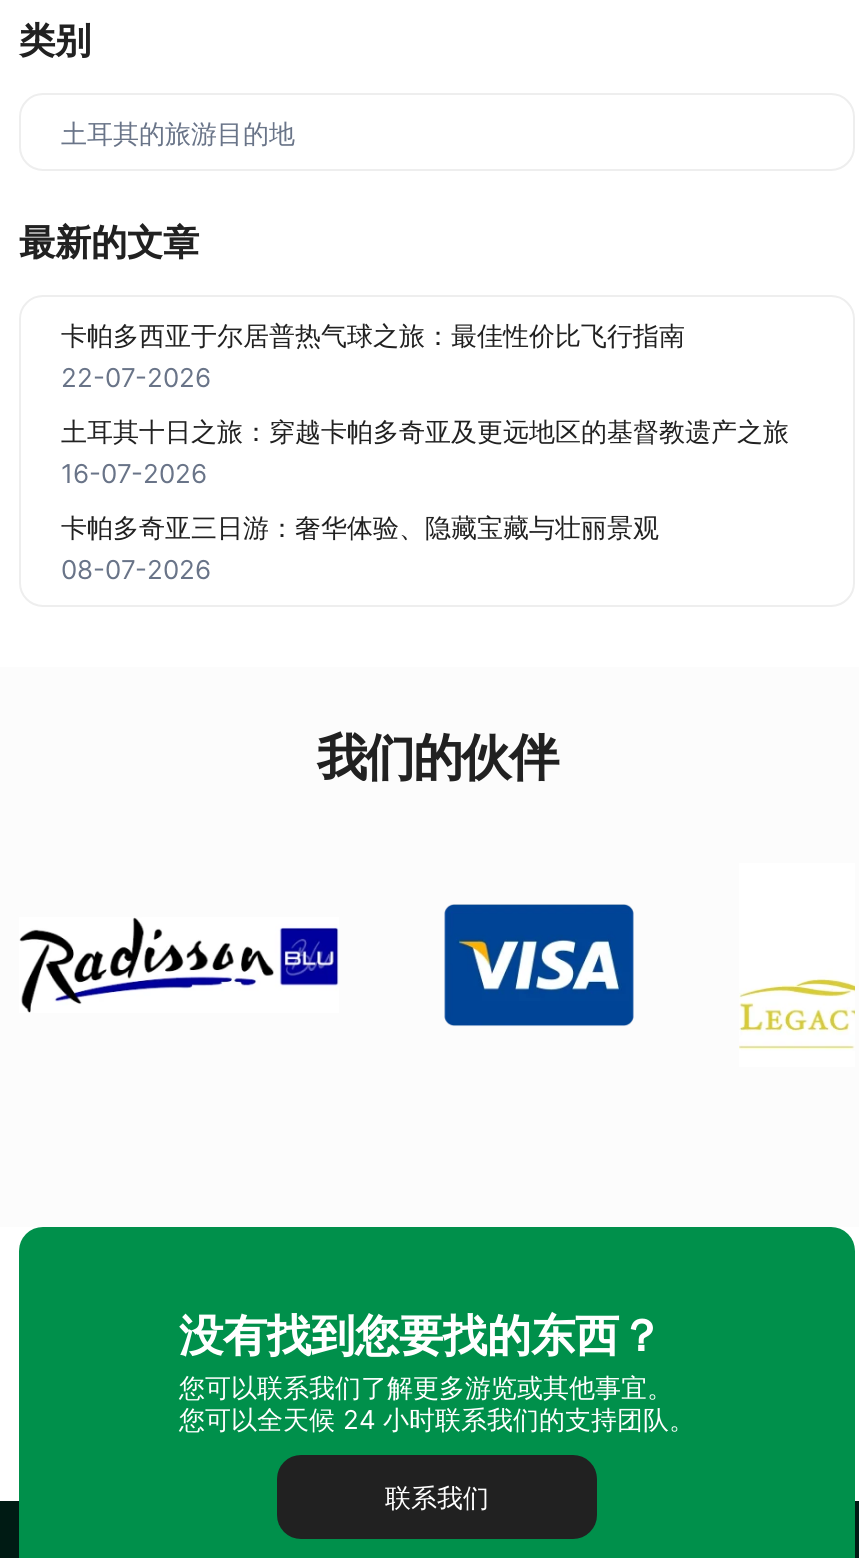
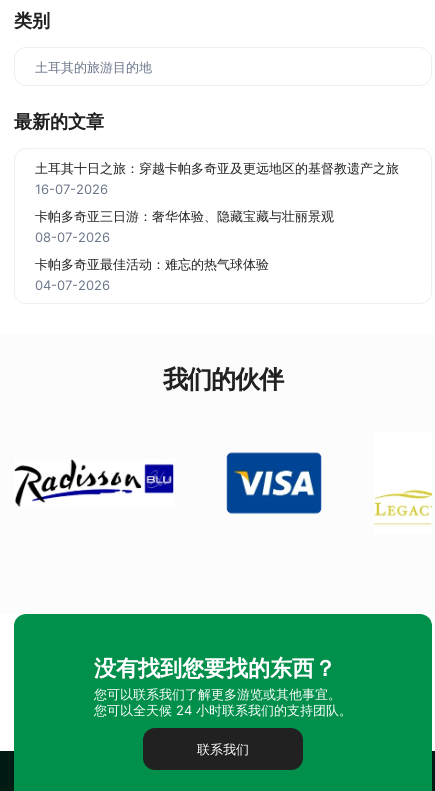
- 卡帕多西亚于尔居普热气球之旅：最佳性价比飞行指南
- 22-07-2026

moved up: 土耳其十日之旅：穿越卡帕多奇亚及更远地区的基督教遗产之旅 | 16-07-2026 | 卡帕多奇亚三日游：奢华体验、隐藏宝藏与壮丽景观 | 08-07-2026

+ 卡帕多奇亚最佳活动：难忘的热气球体验
+ 04-07-2026
